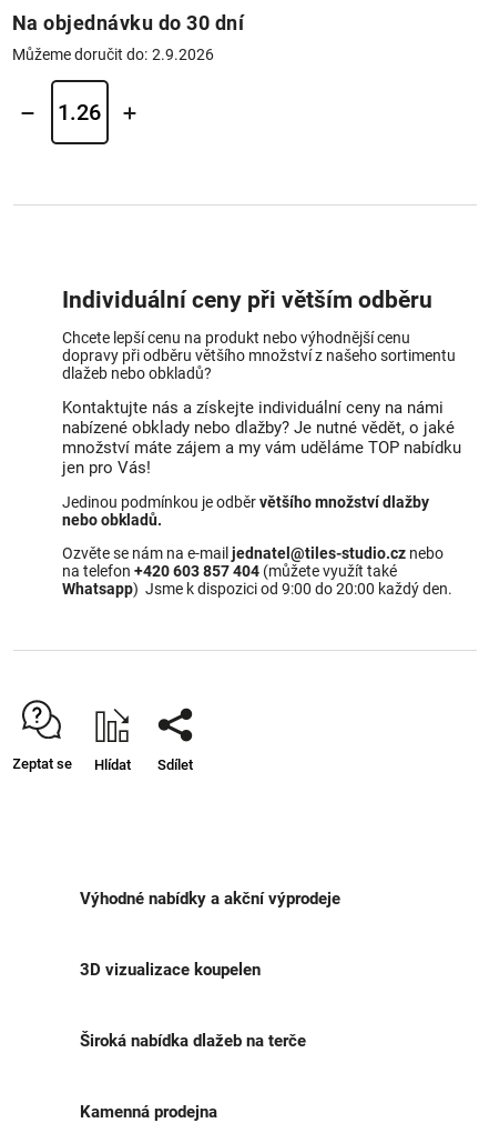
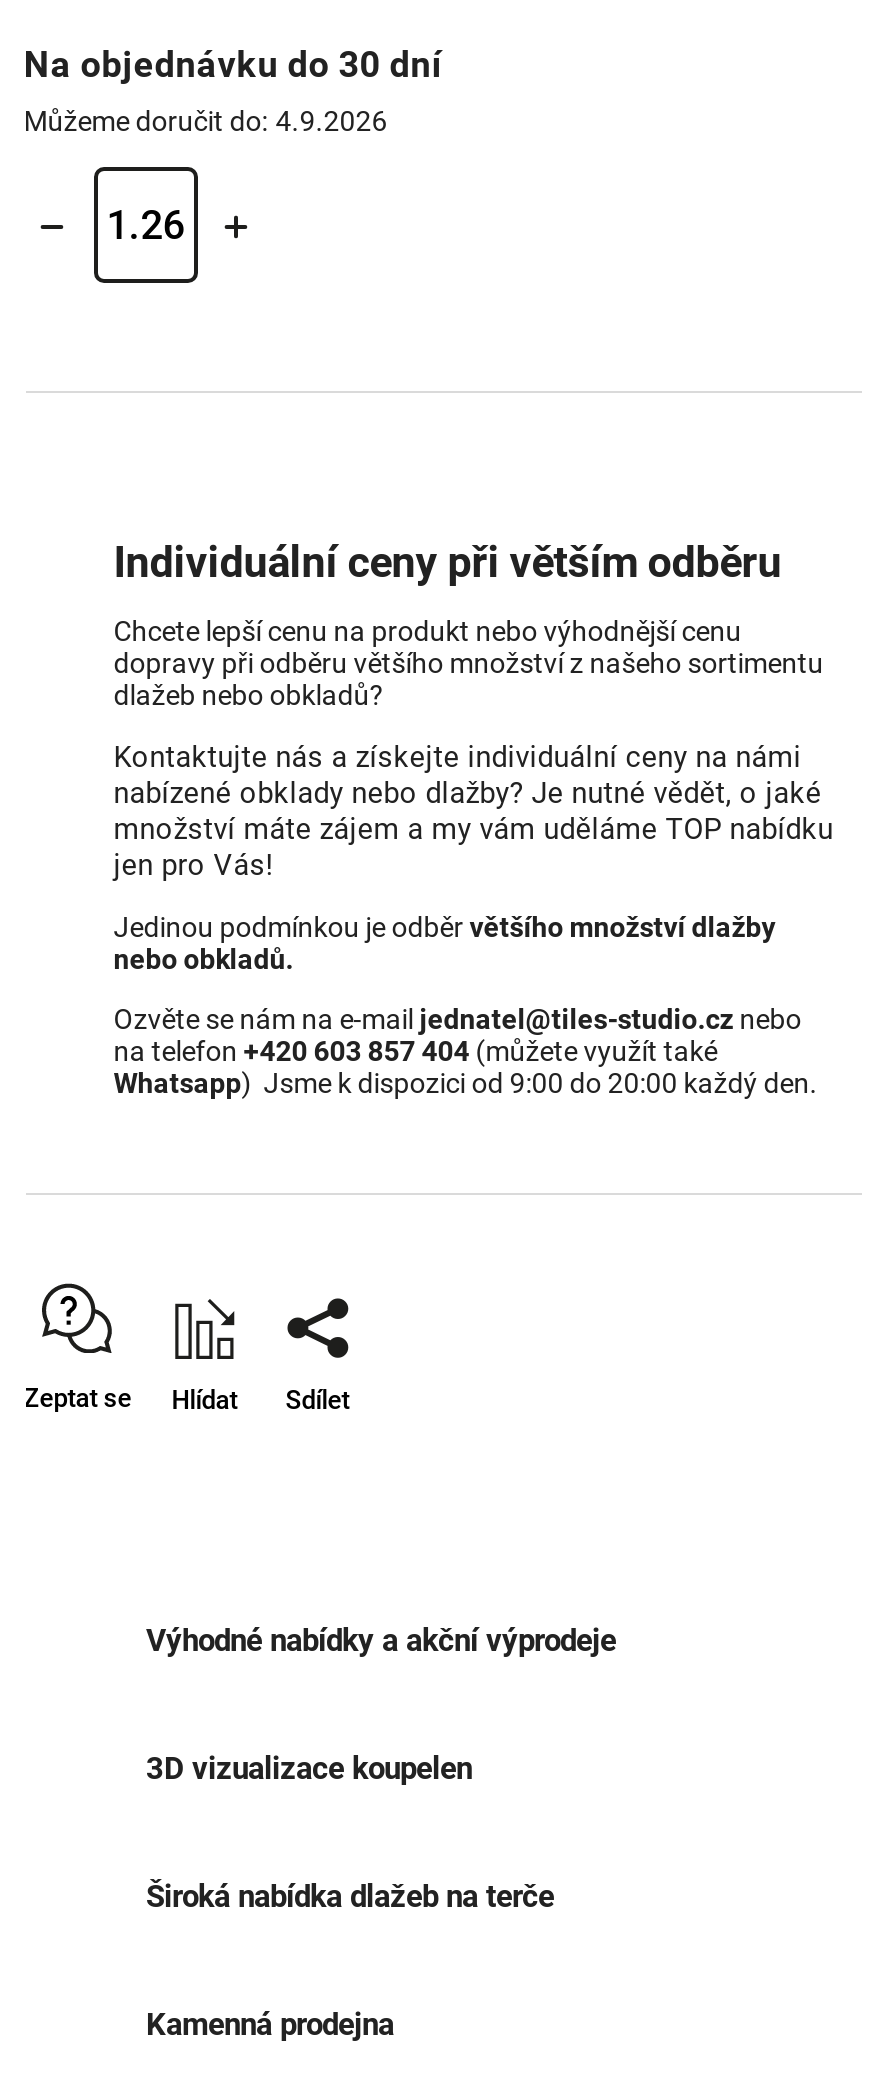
- Můžeme doručit do: 2.9.2026
+ Můžeme doručit do: 4.9.2026
